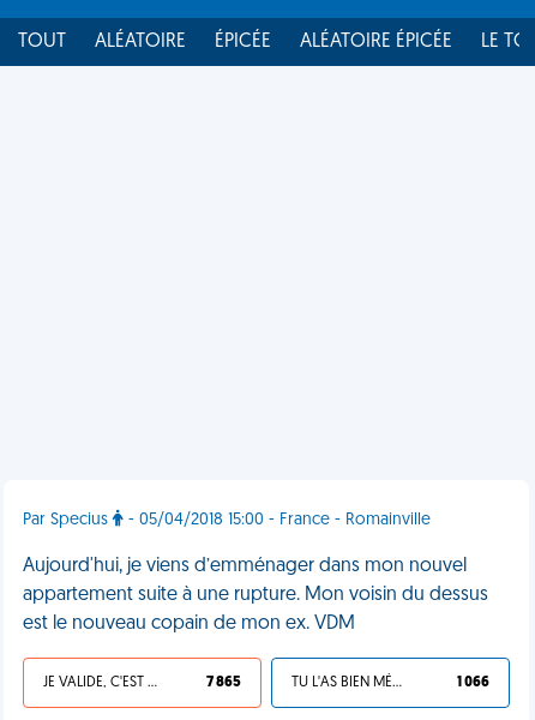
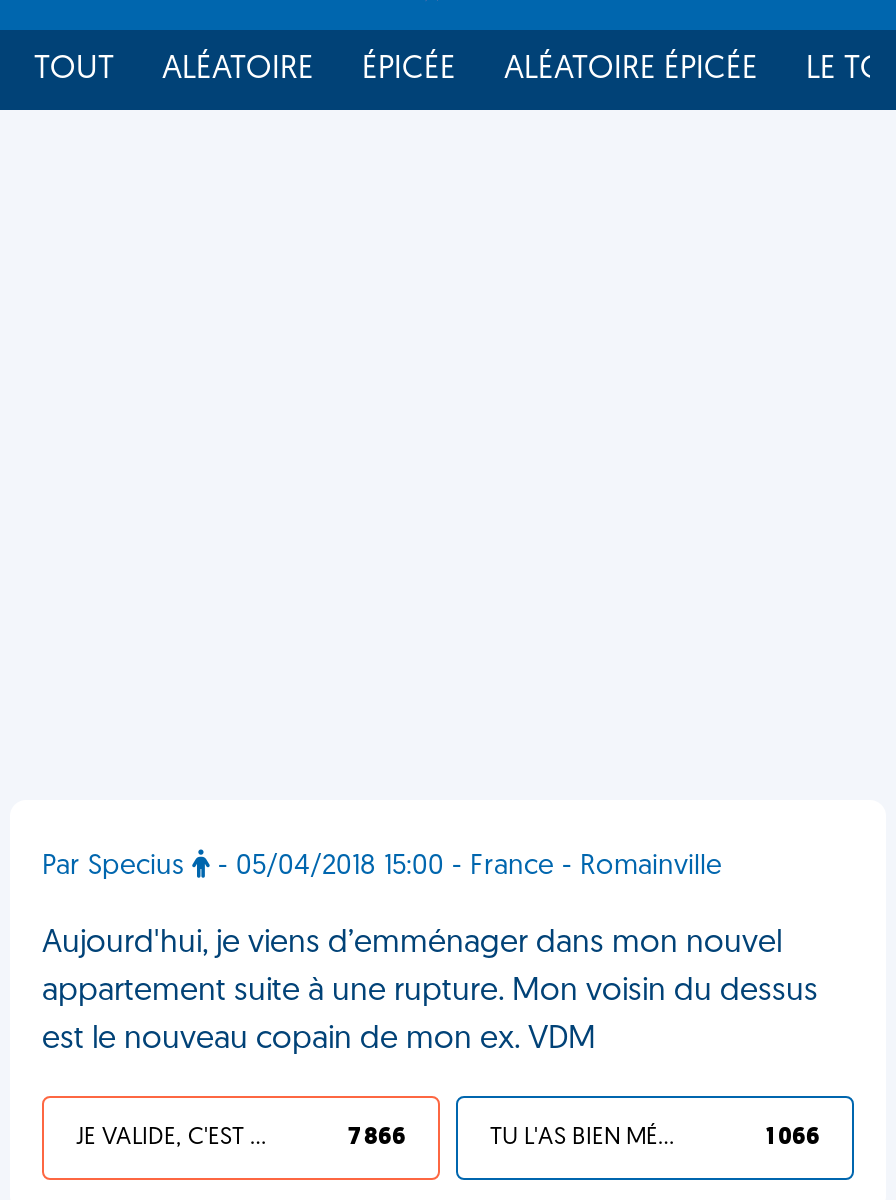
- 7 865
+ 7 866
